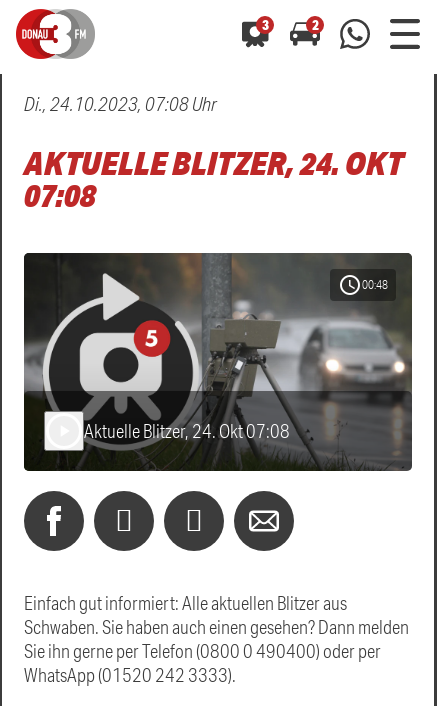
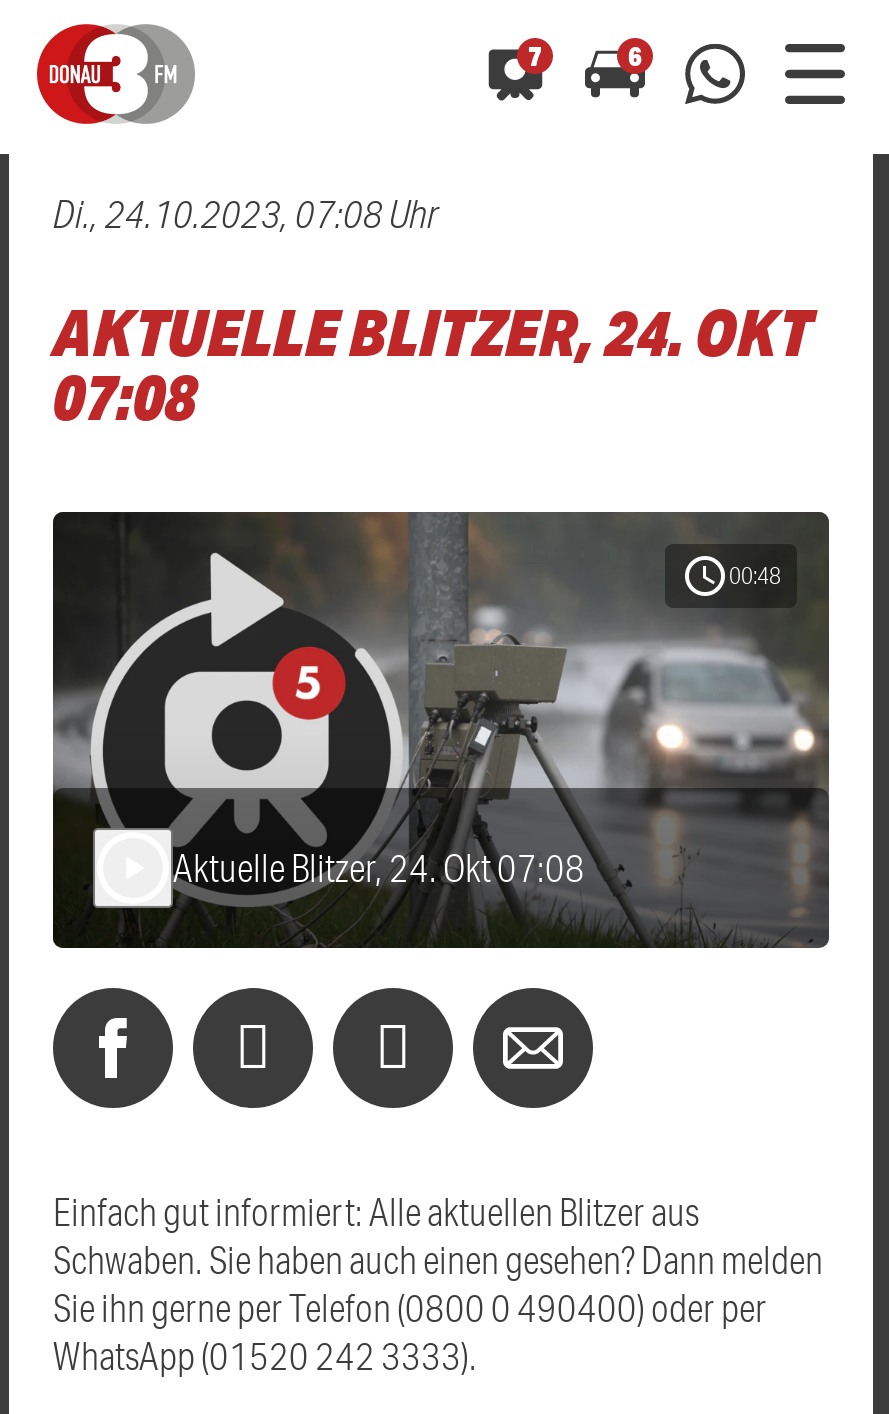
- 3
+ 7

- 2
+ 6
